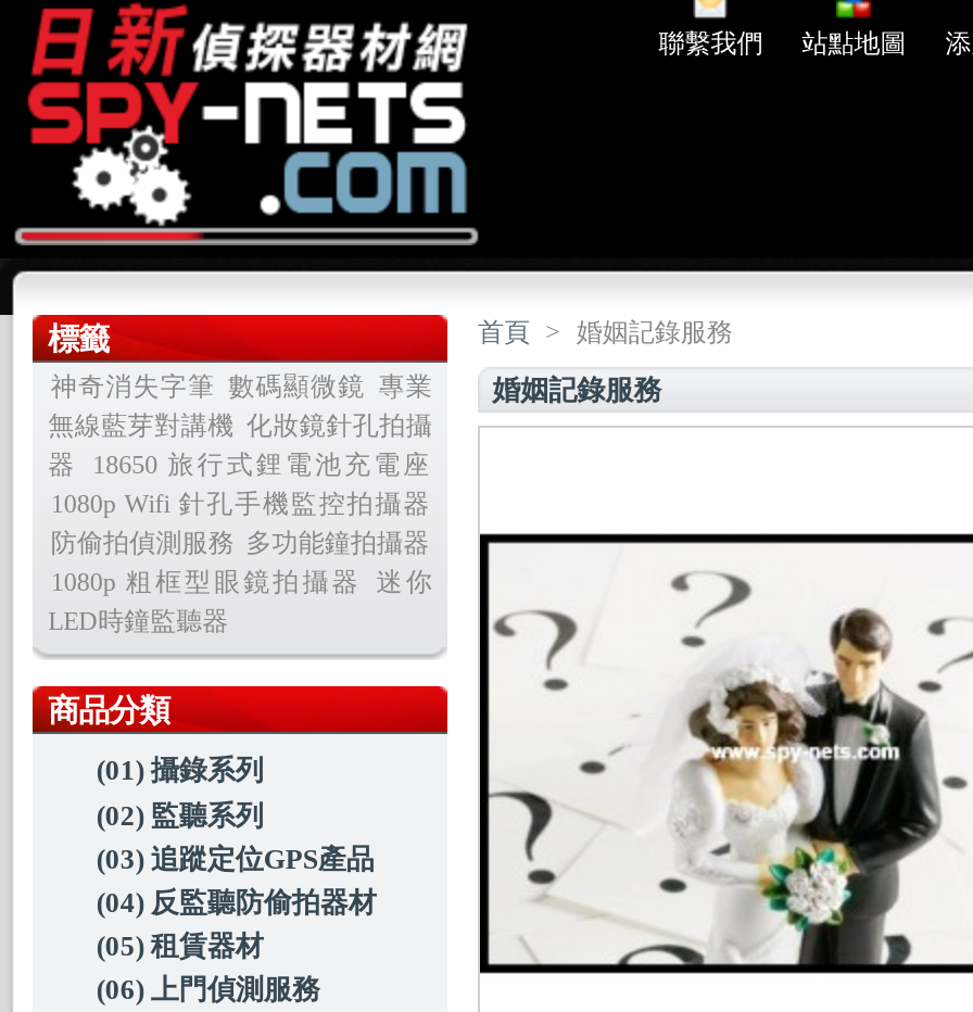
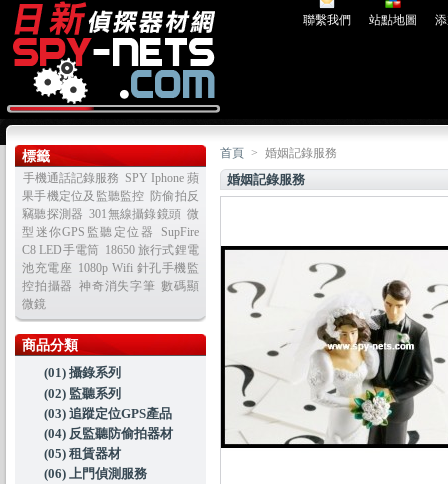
- 神奇消失字筆 數碼顯微鏡 專業
- 無線藍芽對講機 化妝鏡針孔拍攝
- 器 18650 旅行式鋰電池充電座
- 1080p Wifi 針孔手機監控拍攝器
- 防偷拍偵測服務 多功能鐘拍攝器
- 1080p 粗框型眼鏡拍攝器 迷你
- LED時鐘監聽器
+ 手機通話記錄服務 SPY Iphone 蘋
+ 果手機定位及監聽監控 防偷拍反
+ 竊聽探測器 301無線攝錄鏡頭 微
+ 型迷你GPS監聽定位器 SupFire
+ C8 LED手電筒 18650 旅行式鋰電
+ 池充電座 1080p Wifi 針孔手機監
+ 控拍攝器 神奇消失字筆 數碼顯
+ 微鏡

- [image]
+ [image]
